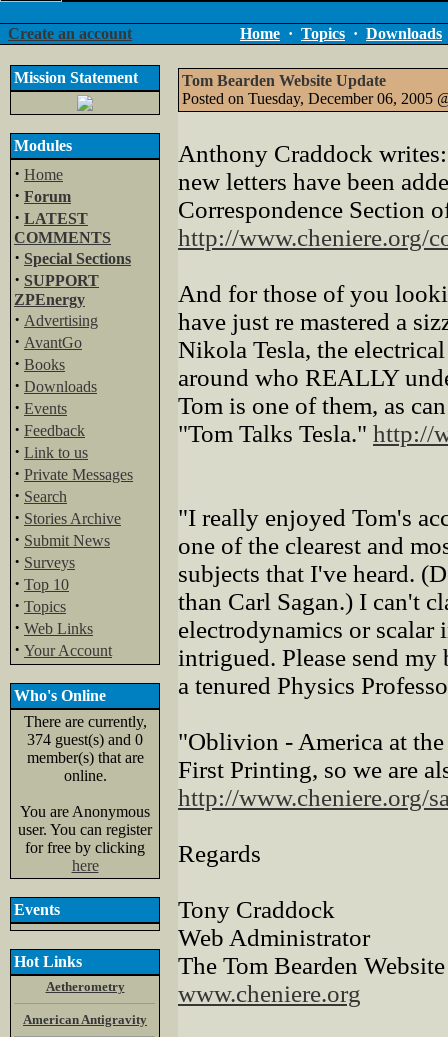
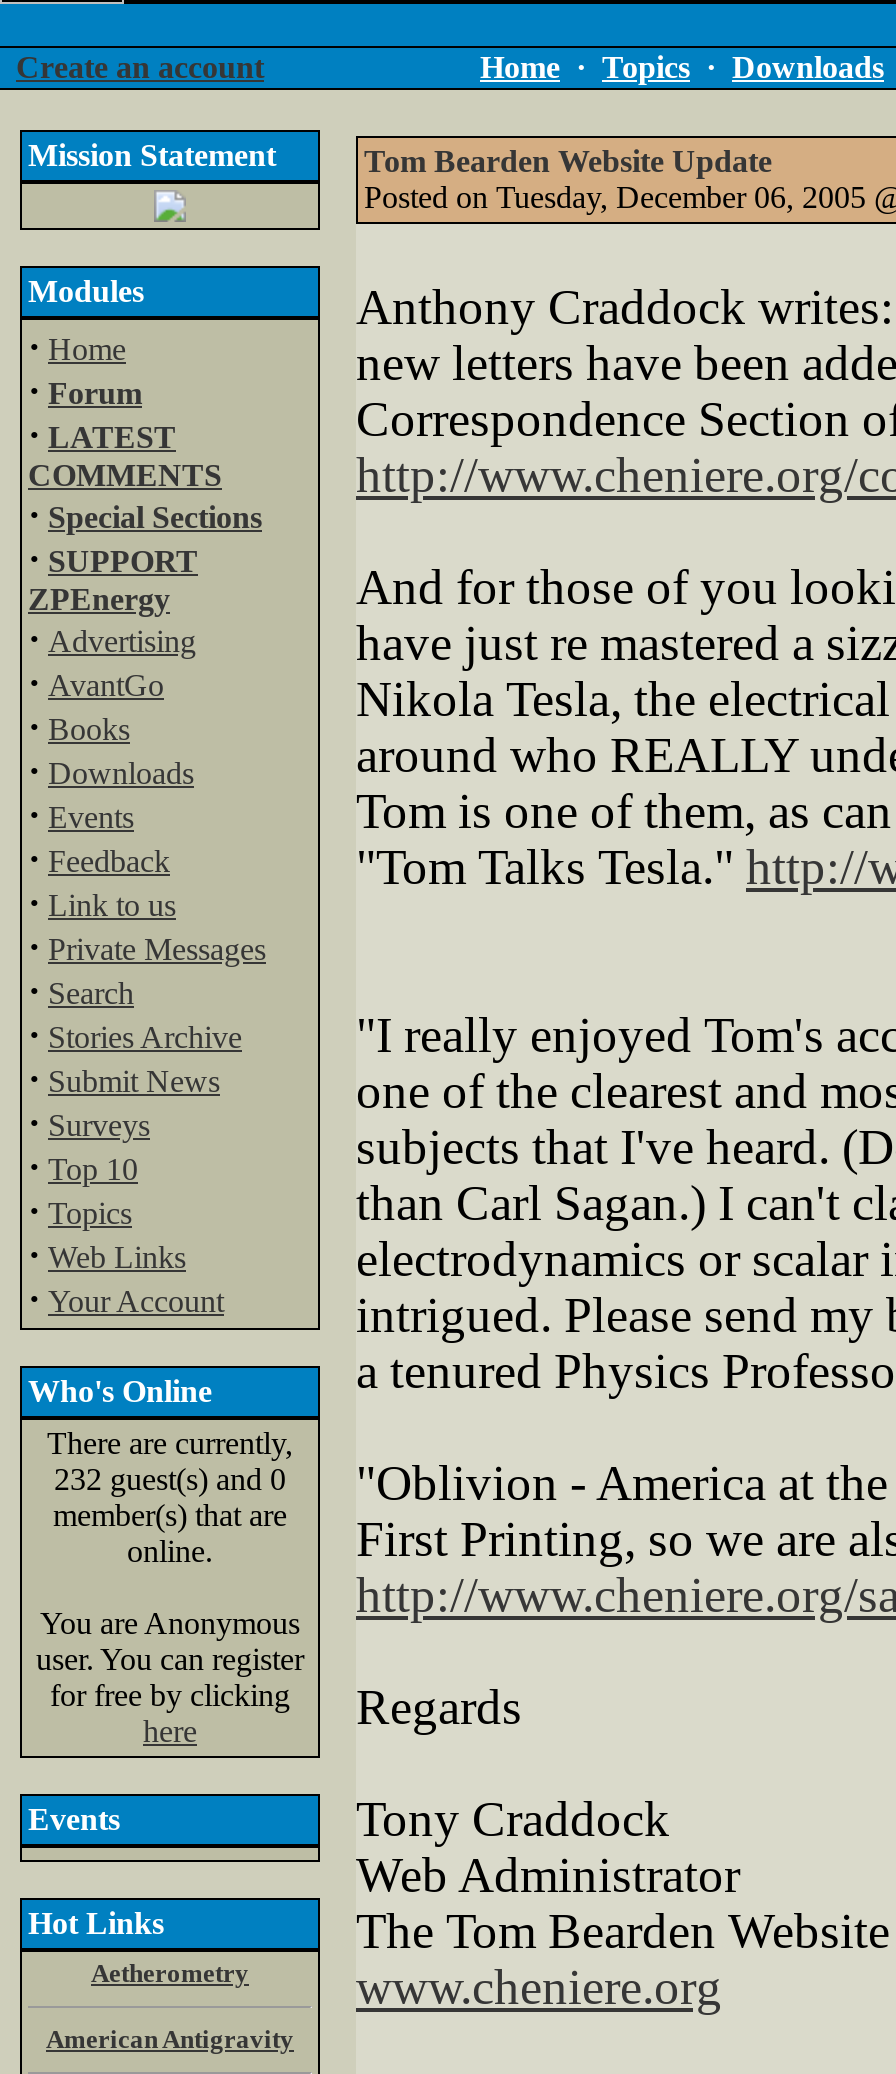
- 374 guest(s) and 0
+ 232 guest(s) and 0
